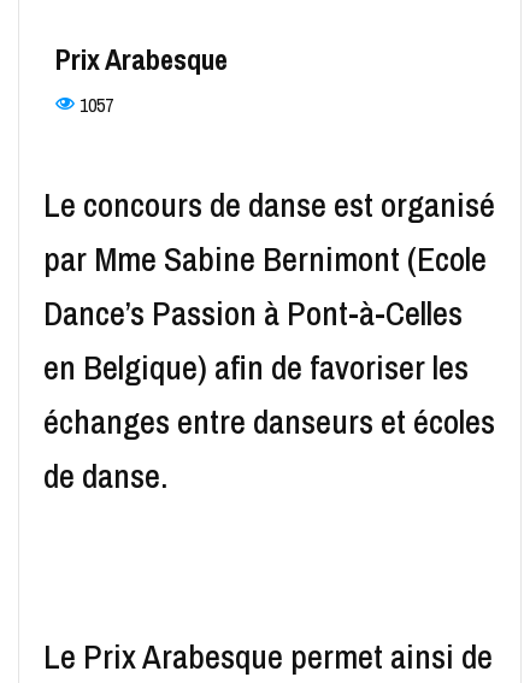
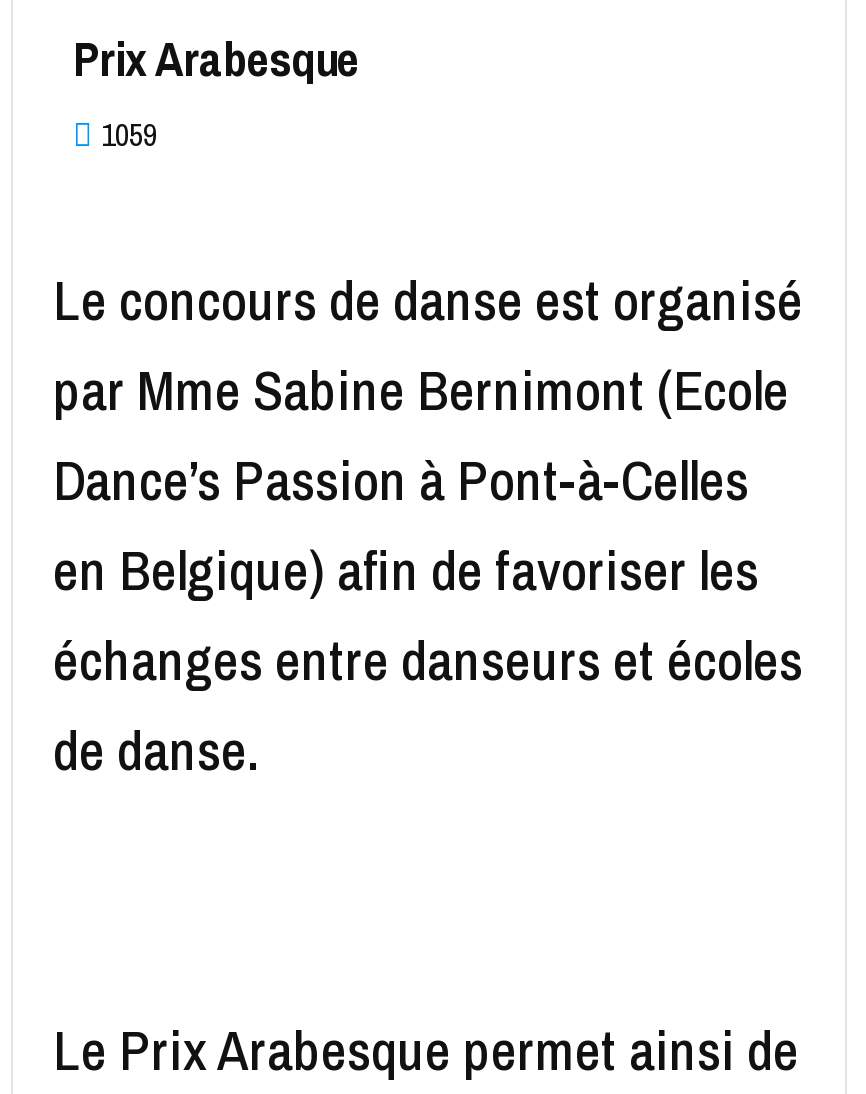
- 1057
+ 1059
